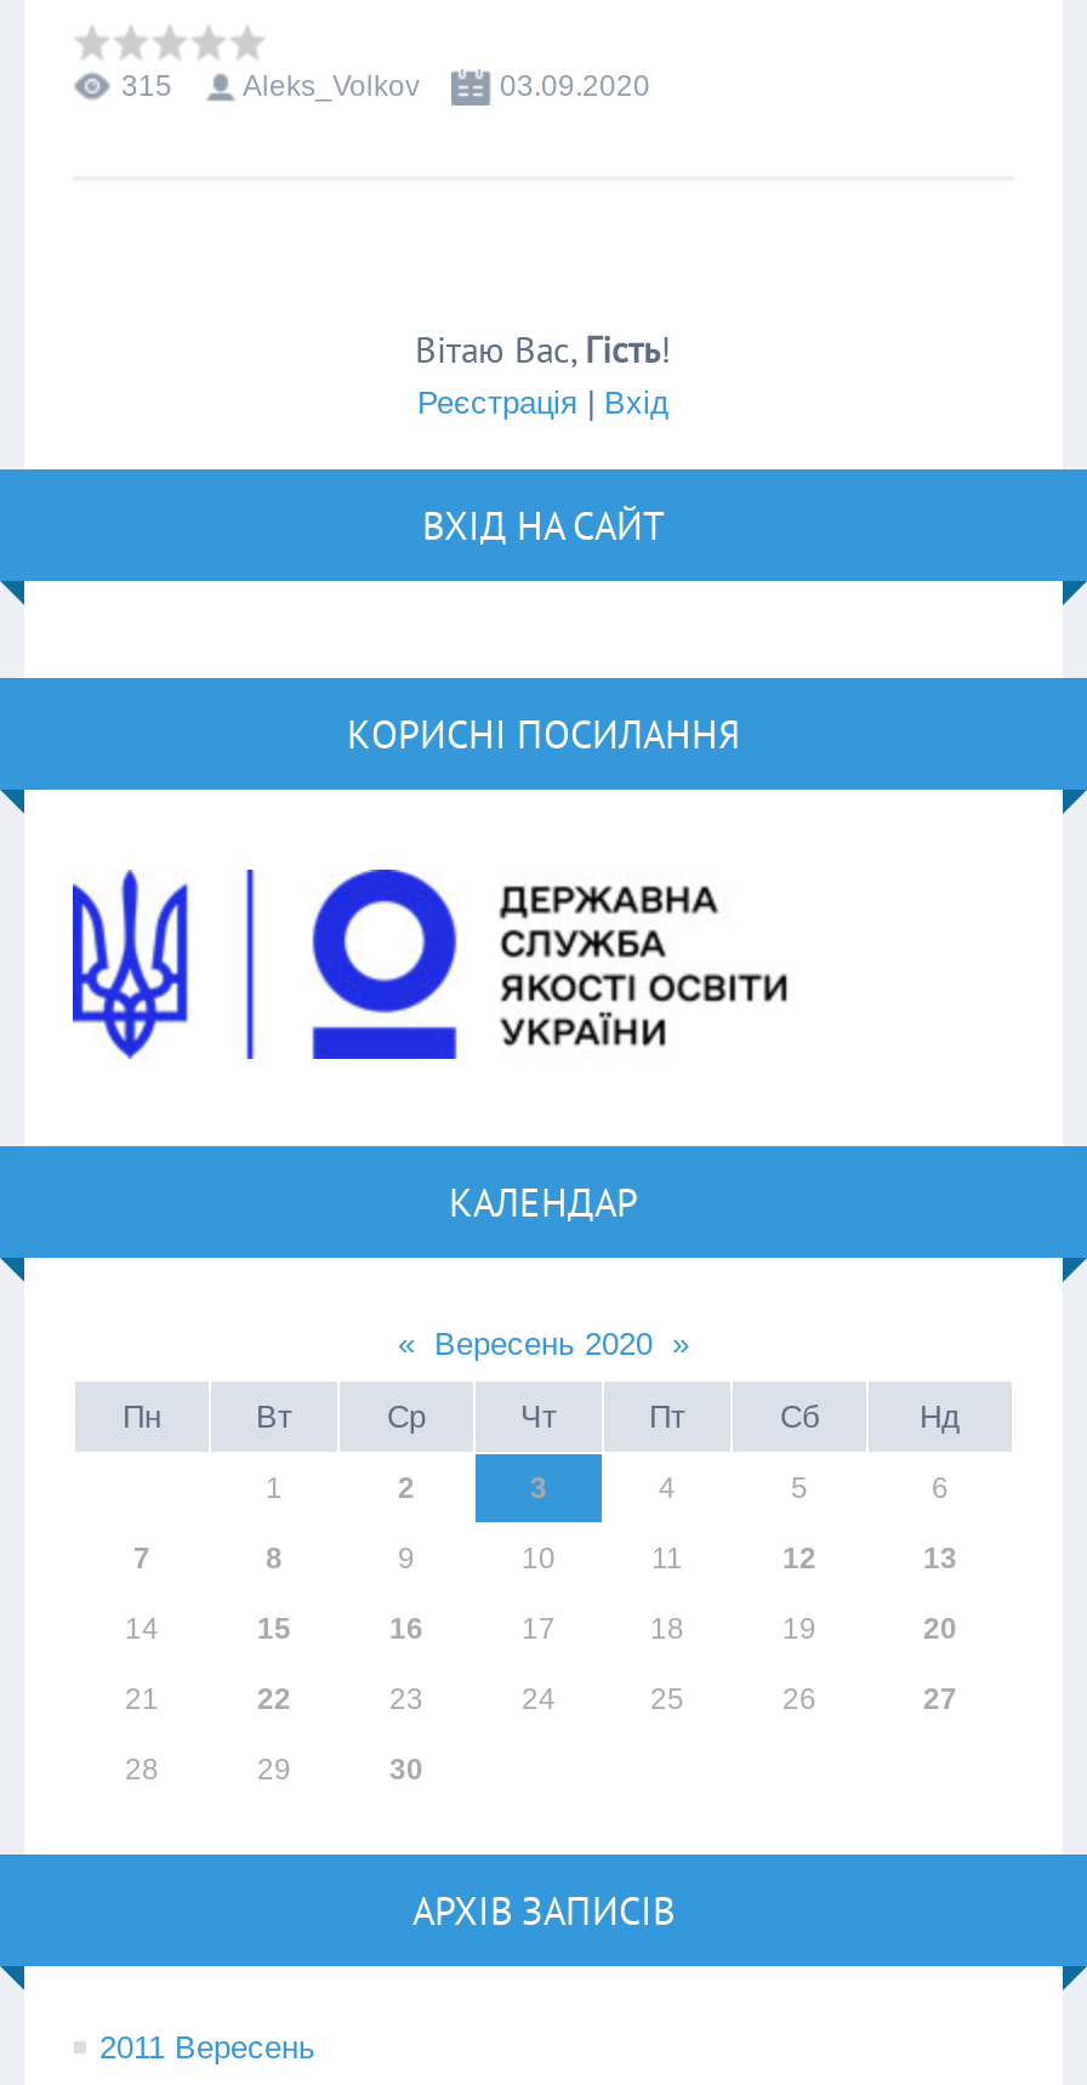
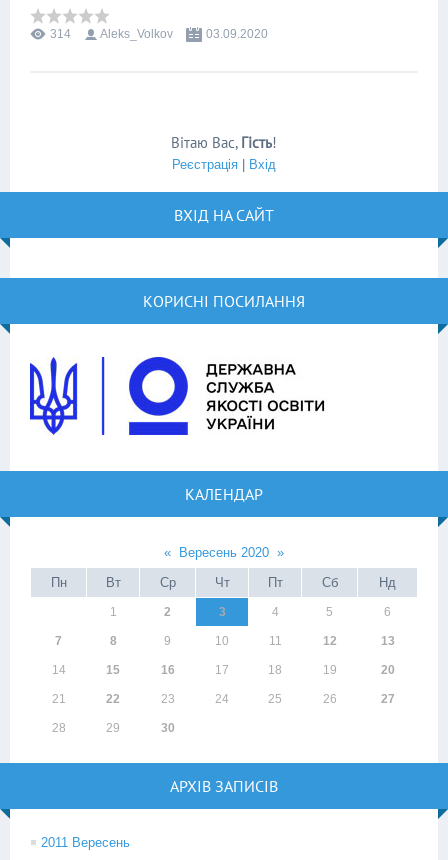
- 315
+ 314
